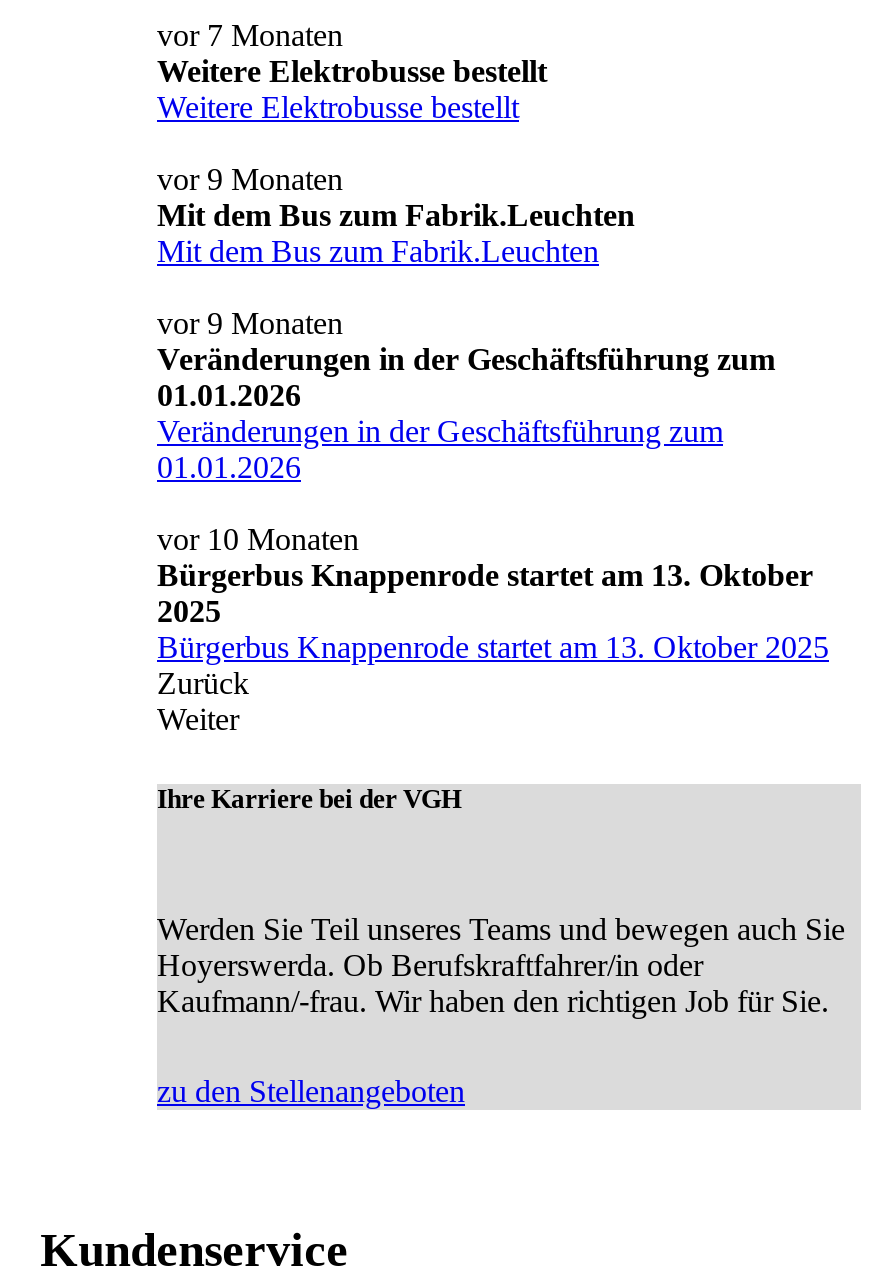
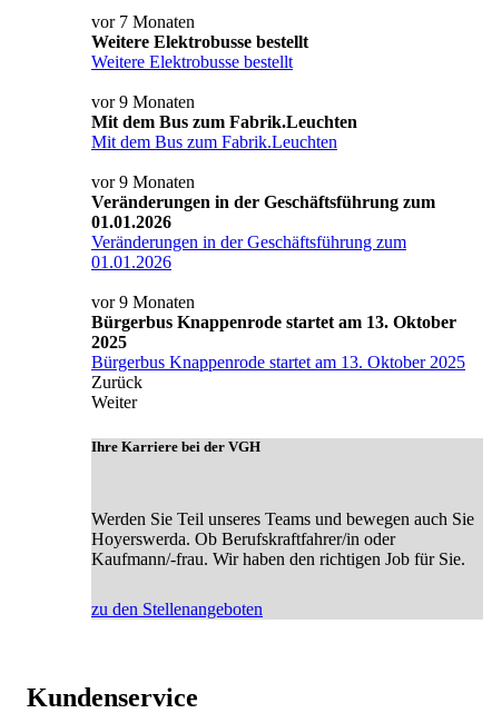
- vor 10 Monaten
+ vor 9 Monaten
